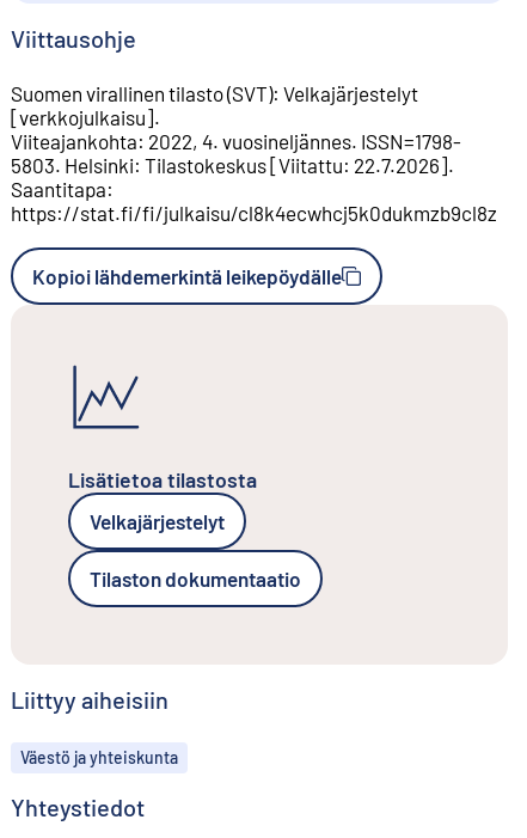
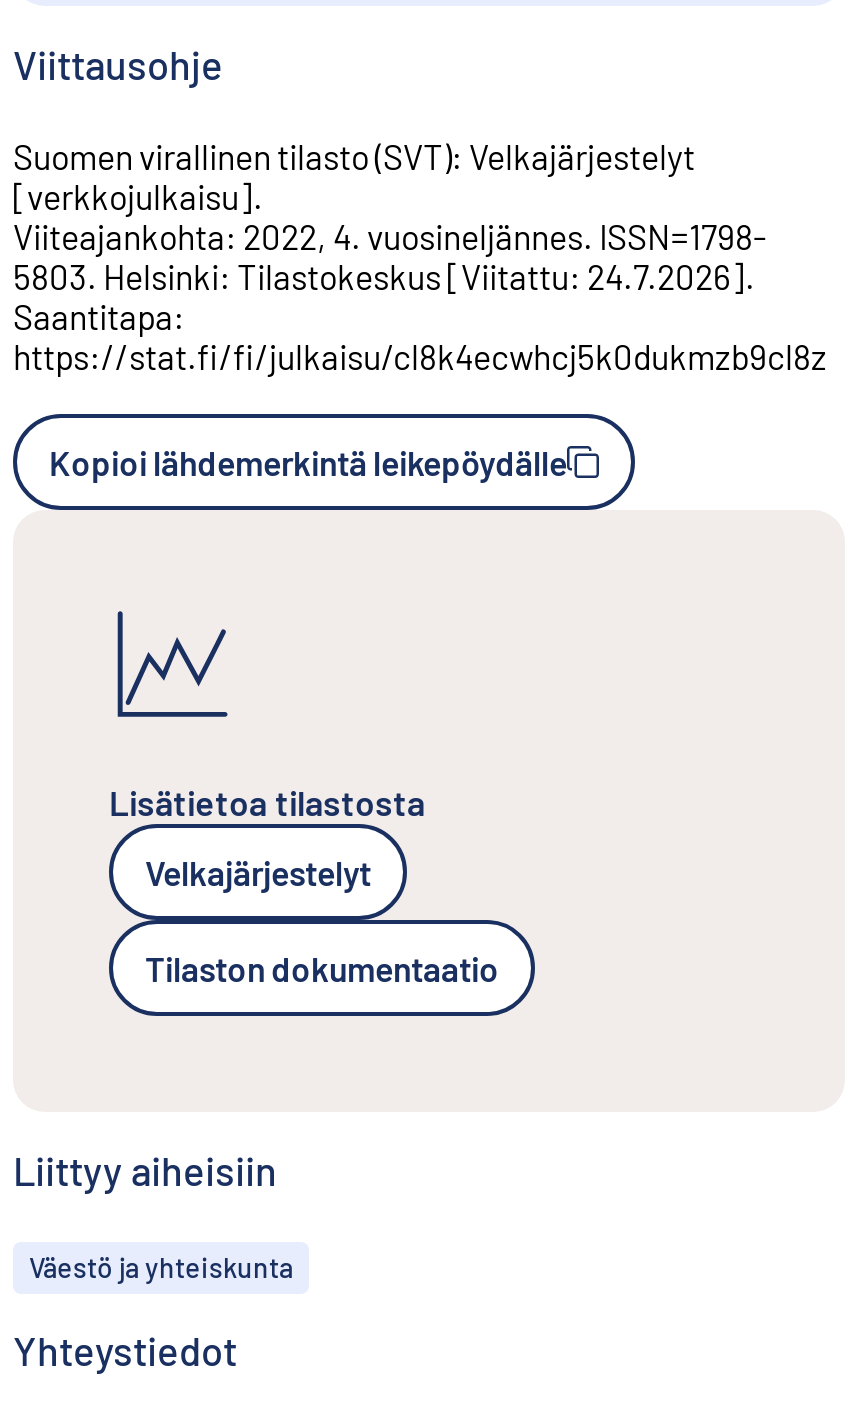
- 5803.Helsinki: Tilastokeskus [Viitattu: 22.7.2026].
+ 5803.Helsinki: Tilastokeskus [Viitattu: 24.7.2026].
